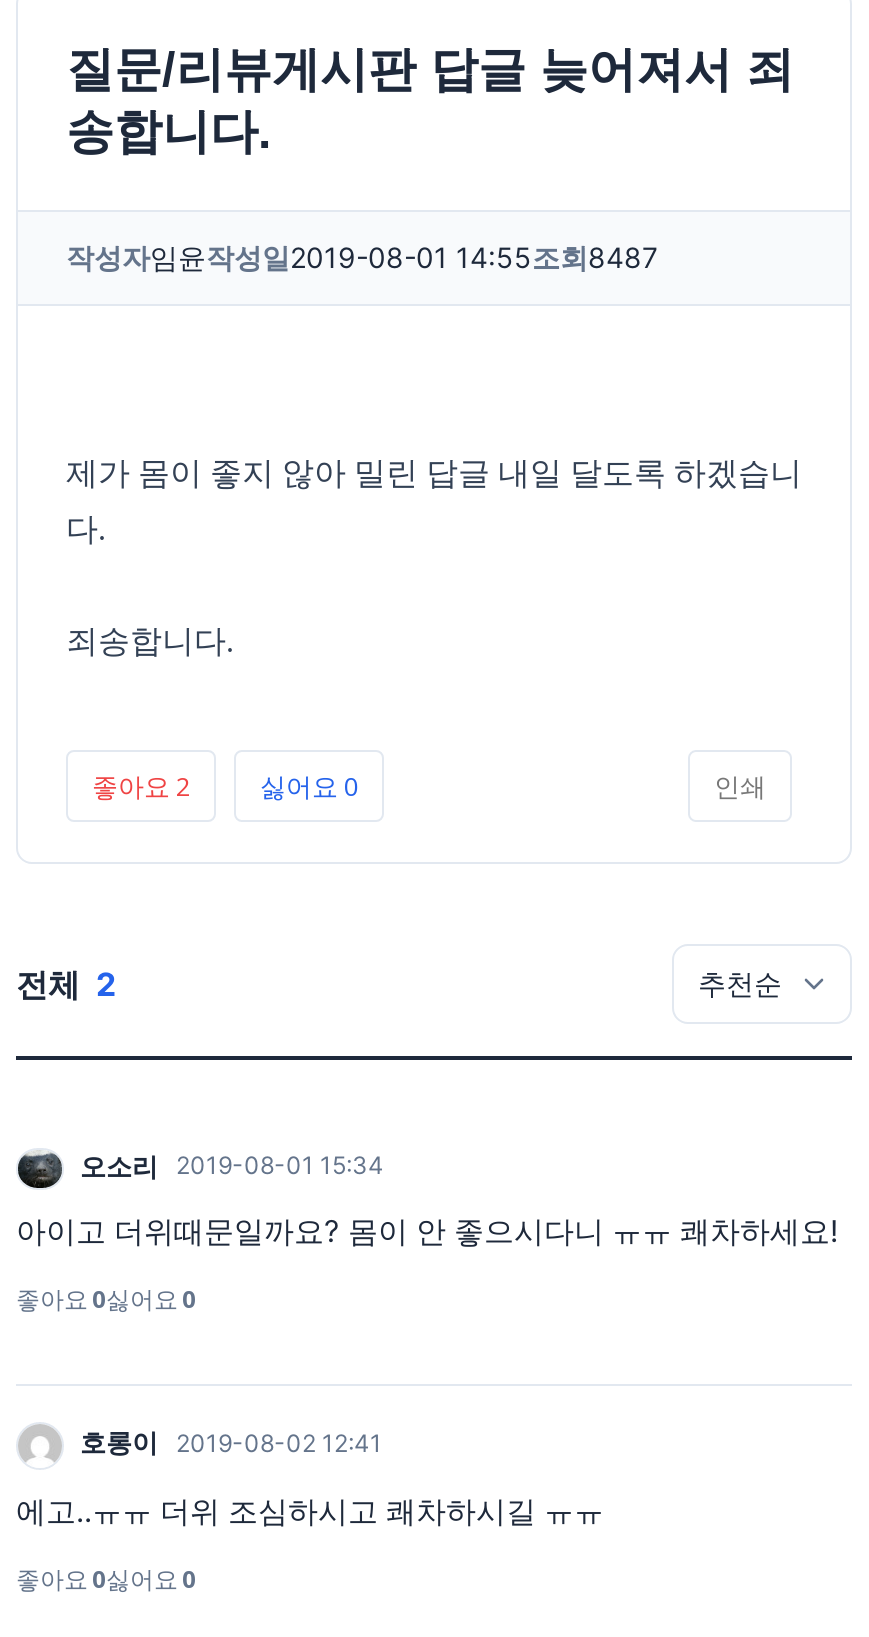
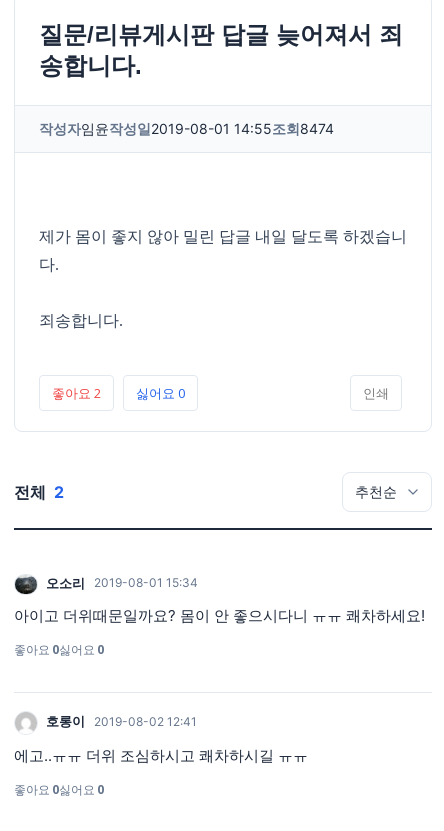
- 작성자임윤작성일2019-08-01 14:55조회8487
+ 작성자임윤작성일2019-08-01 14:55조회8474
